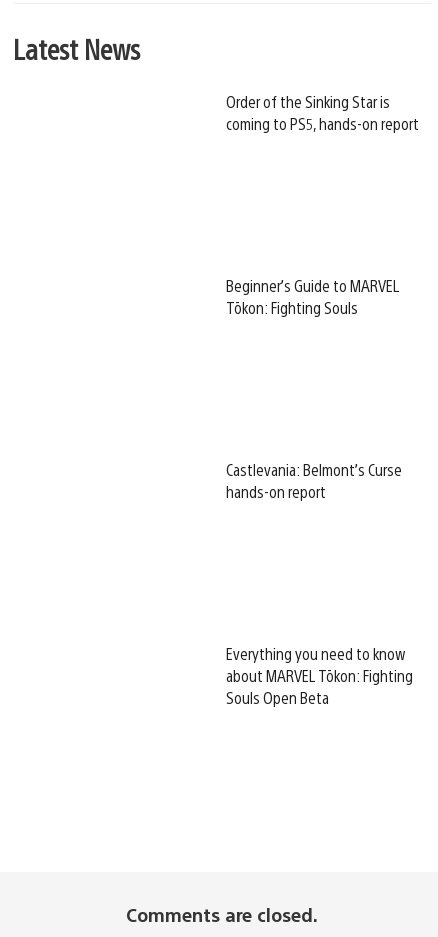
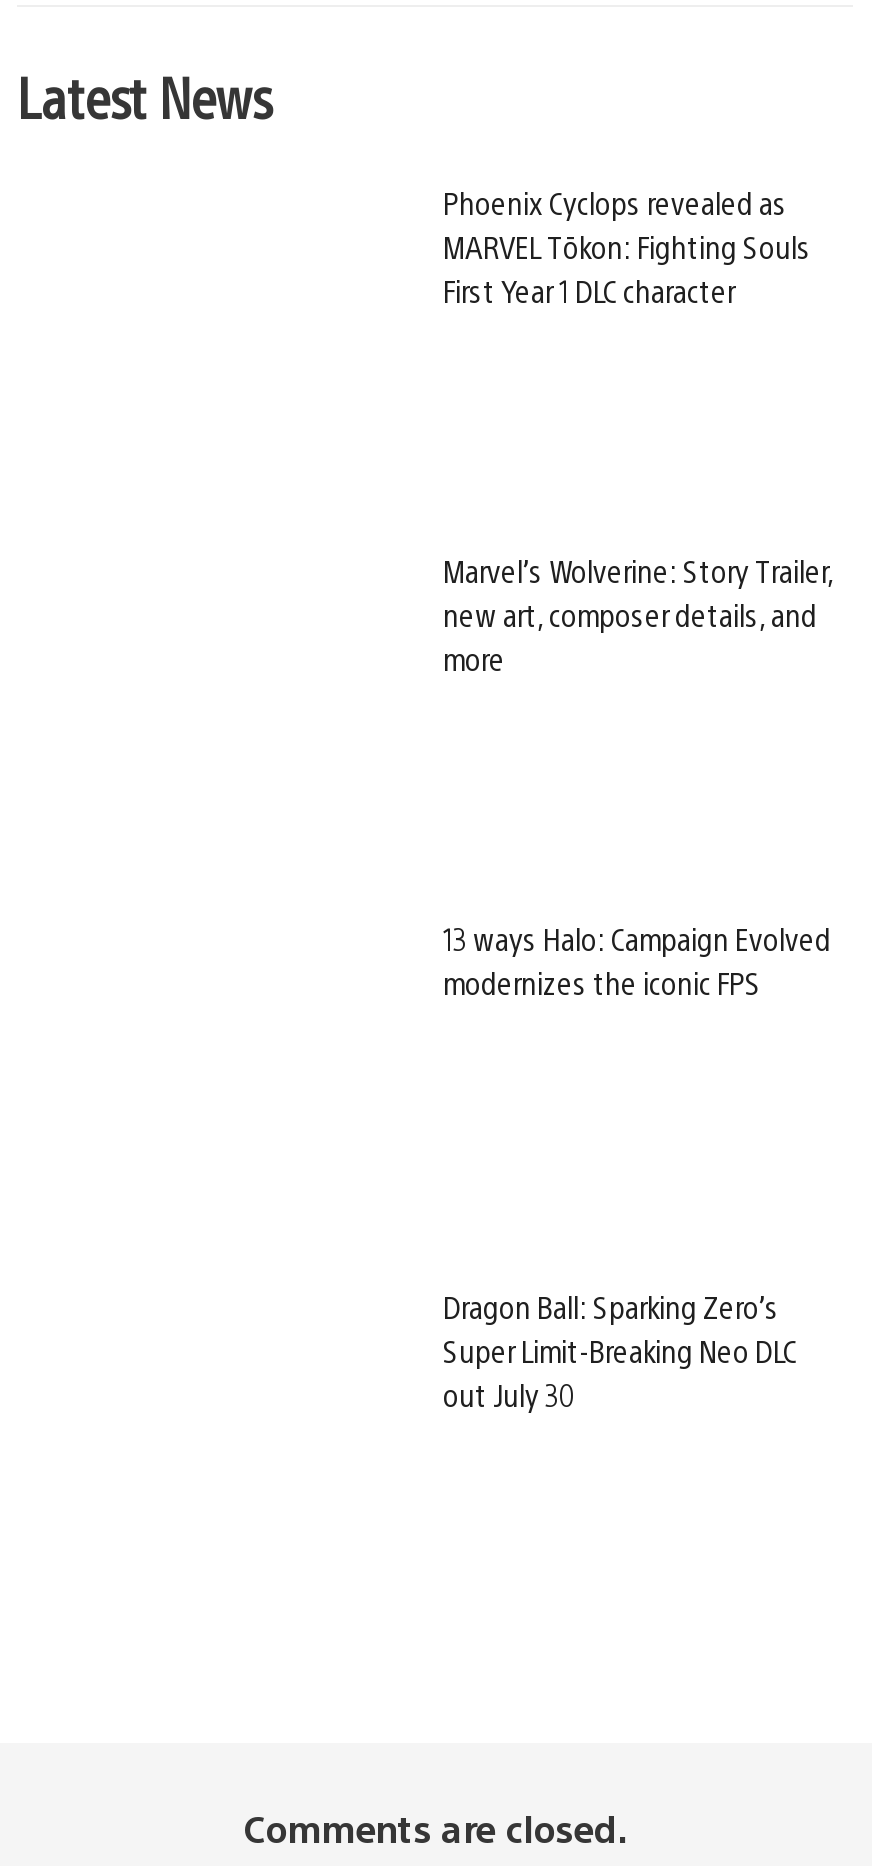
- Order of the Sinking Star is
- coming to PS5, hands-on report
+ Phoenix Cyclops revealed as
+ MARVEL Tōkon: Fighting Souls
+ First Year 1 DLC character

- Beginner’s Guide to MARVEL
- Tōkon: Fighting Souls
+ Marvel’s Wolverine: Story Trailer,
+ new art, composer details, and
+ more

- Castlevania: Belmont’s Curse
- hands-on report
+ 13 ways Halo: Campaign Evolved
+ modernizes the iconic FPS

- Everything you need to know
- about MARVEL Tōkon: Fighting
- Souls Open Beta
+ Dragon Ball: Sparking Zero’s
+ Super Limit-Breaking Neo DLC
+ out July 30
